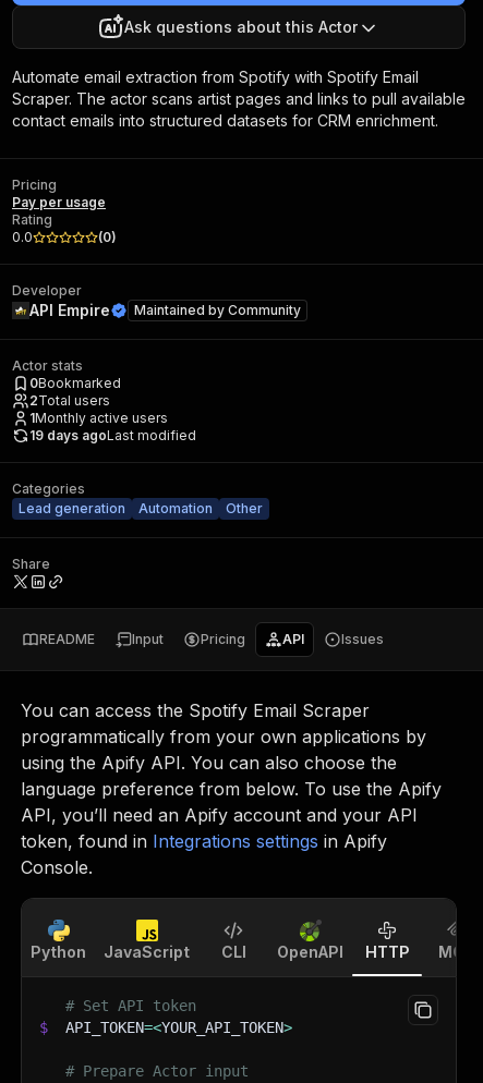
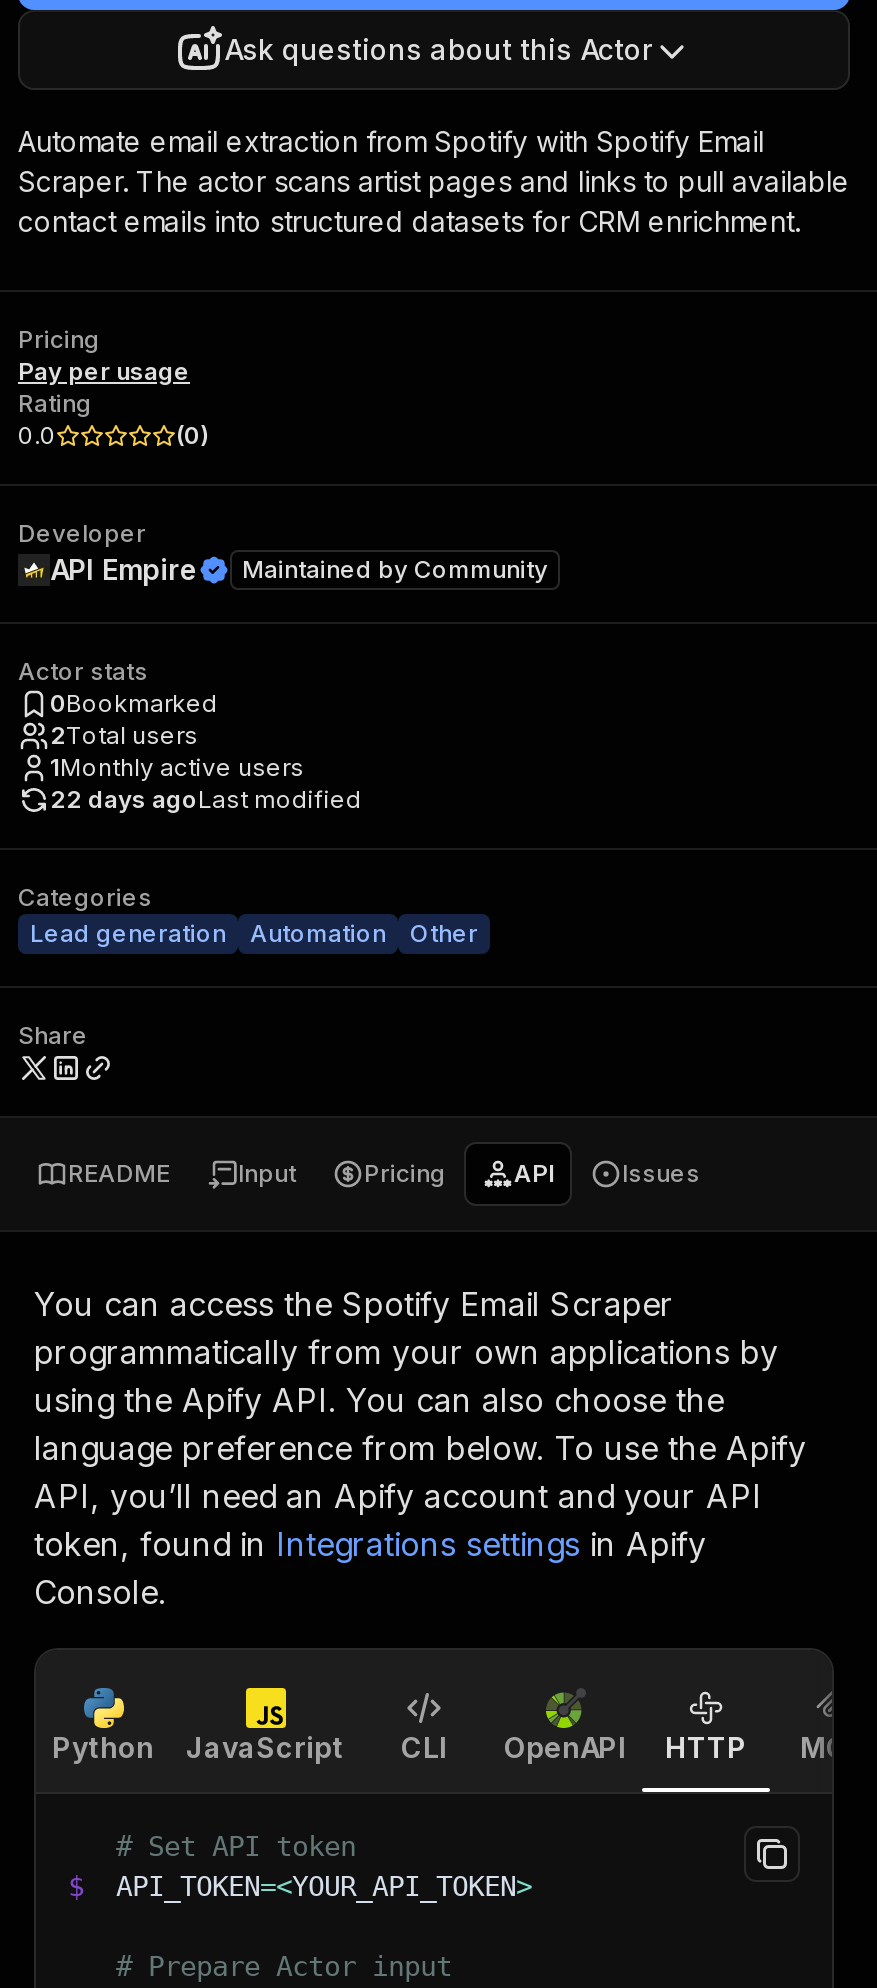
- 19 days agoLast modified
+ 22 days agoLast modified
